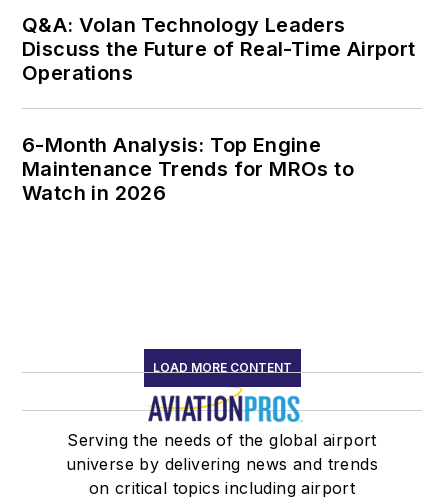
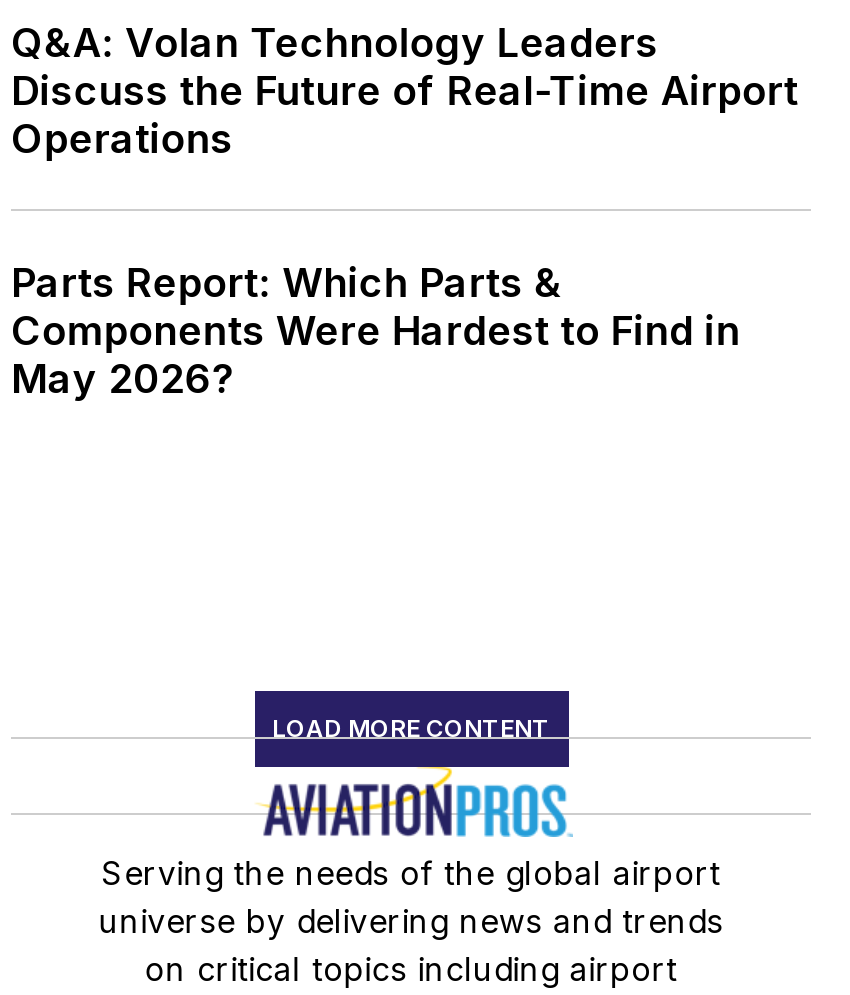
- 6-Month Analysis: Top Engine
- Maintenance Trends for MROs to
- Watch in 2026
+ Parts Report: Which Parts &
+ Components Were Hardest to Find in
+ May 2026?
